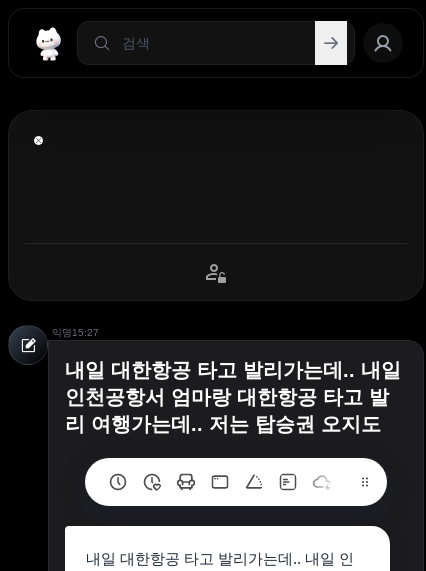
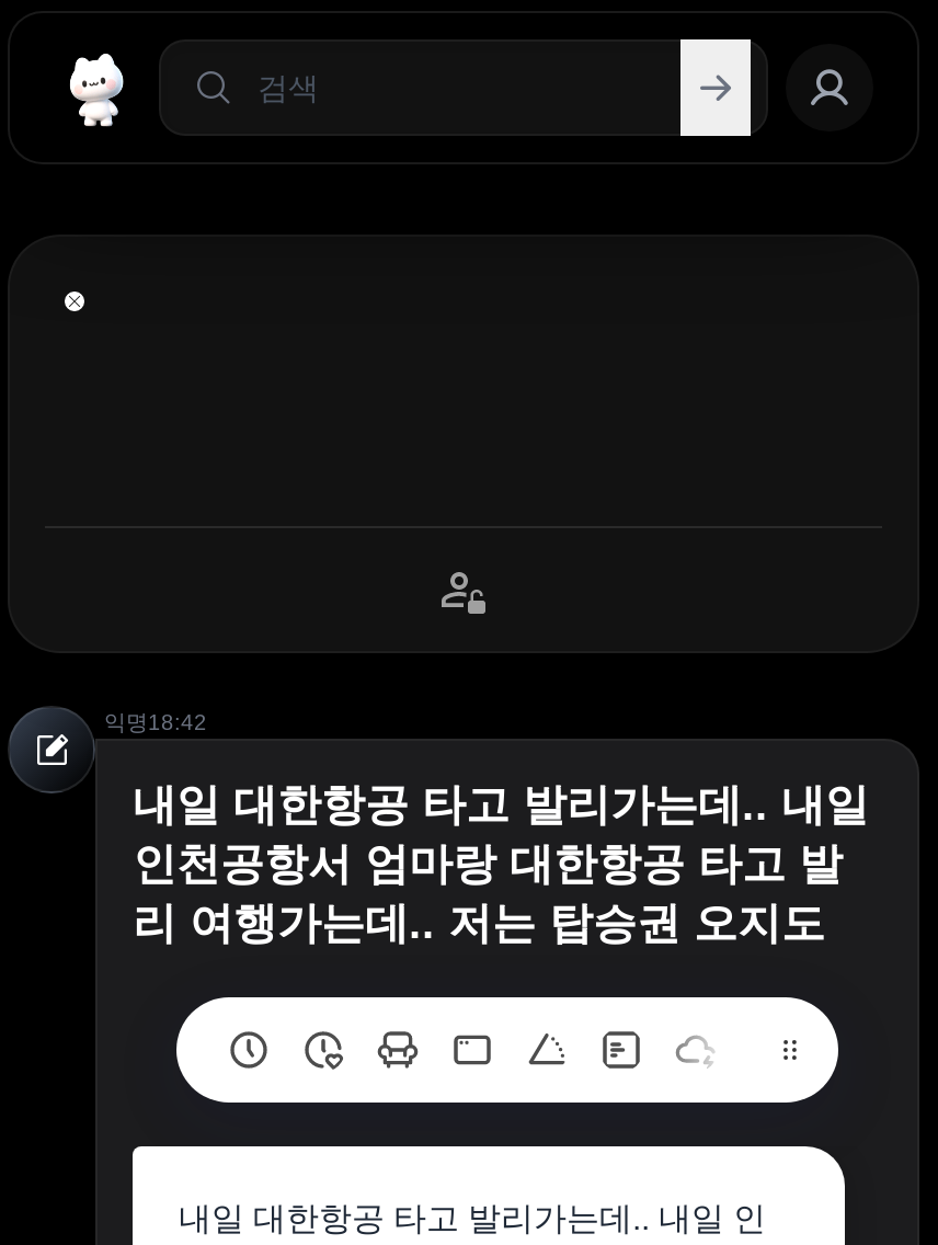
- 익명 15:27
+ 익명 18:42
